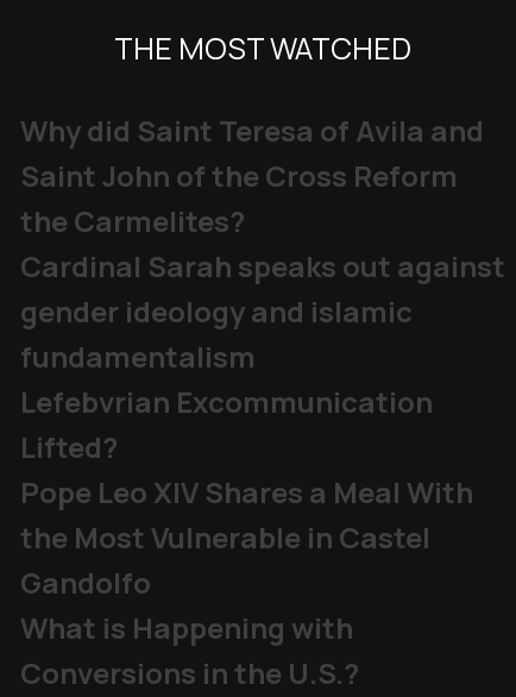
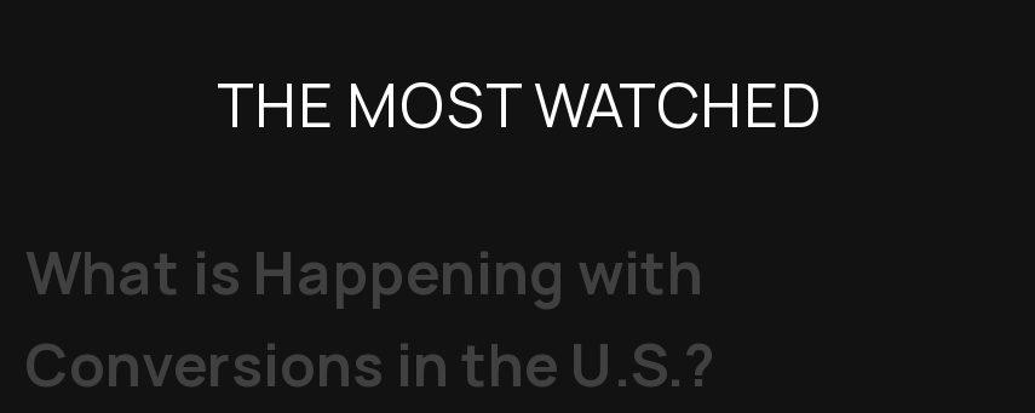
- Why did Saint Teresa of Avila and
- Saint John of the Cross Reform
- the Carmelites?
- Cardinal Sarah speaks out against
- gender ideology and islamic
- fundamentalism
- Lefebvrian Excommunication
- Lifted?
- Pope Leo XIV Shares a Meal With
- the Most Vulnerable in Castel
- Gandolfo
